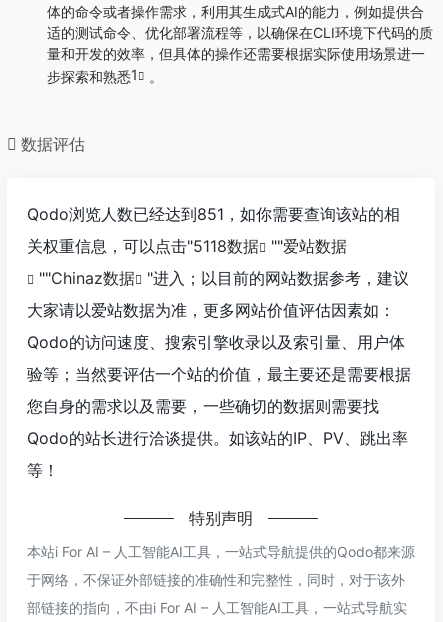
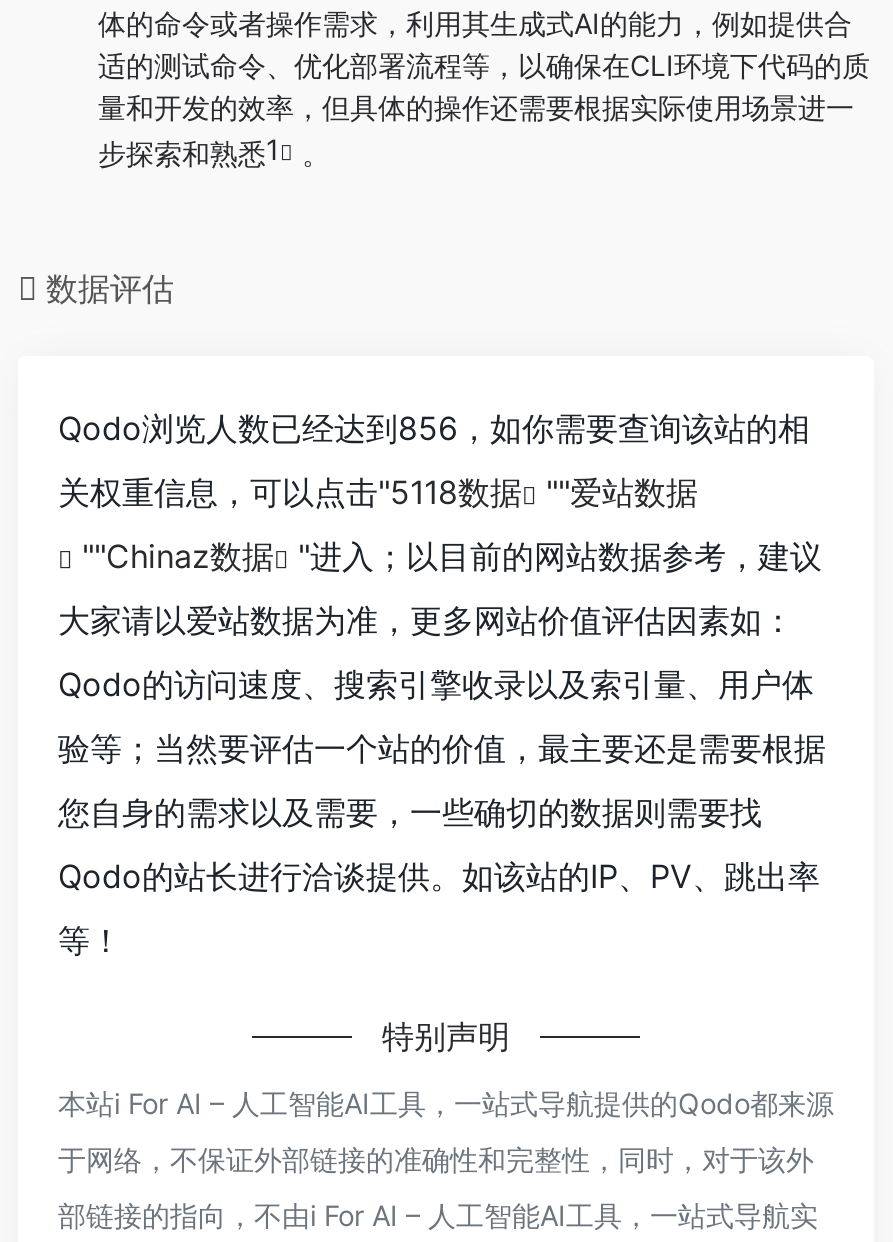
- Qodo浏览人数已经达到851，如你需要查询该站的相
+ Qodo浏览人数已经达到856，如你需要查询该站的相
